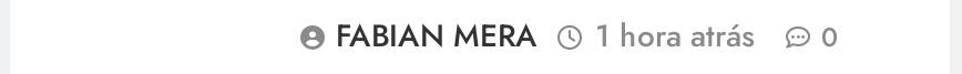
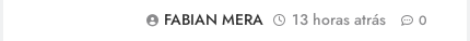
- FABIAN MERA 1 hora atrás 0
+ FABIAN MERA 13 horas atrás 0
